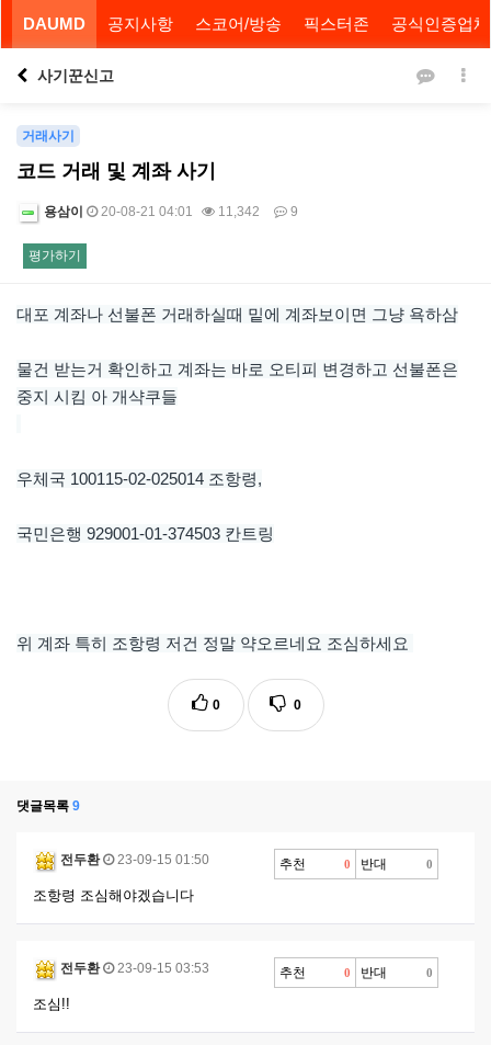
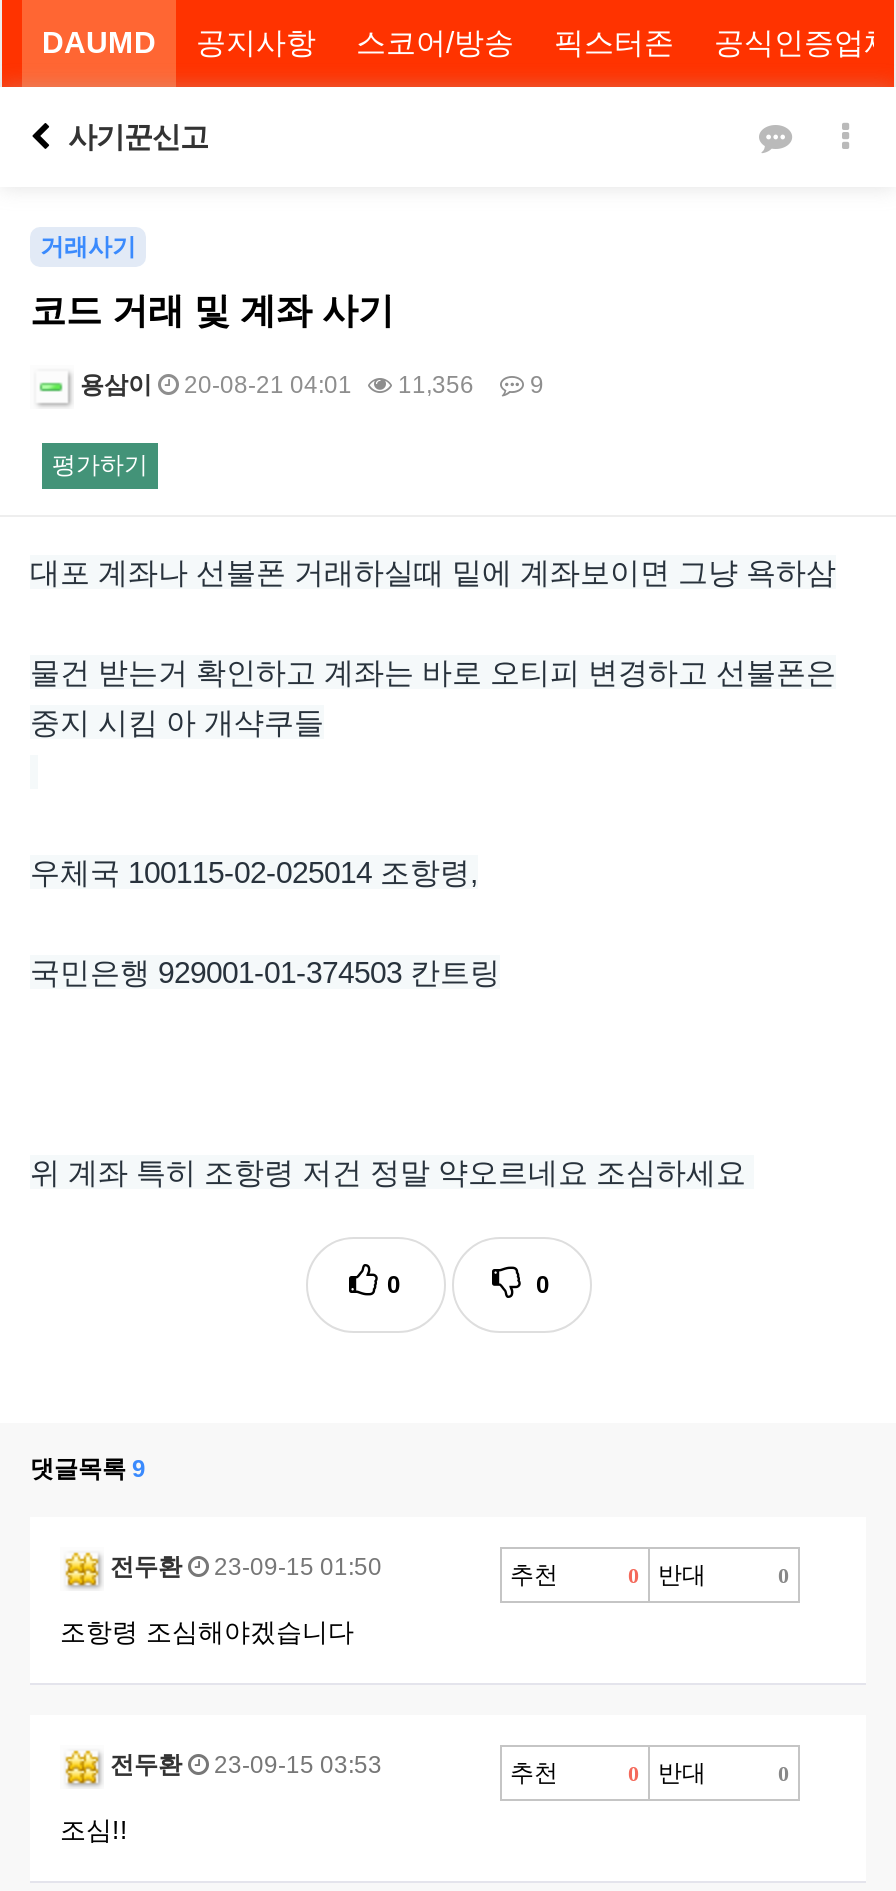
- 용삼이 20-08-21 04:01 11,342 9
+ 용삼이 20-08-21 04:01 11,356 9
